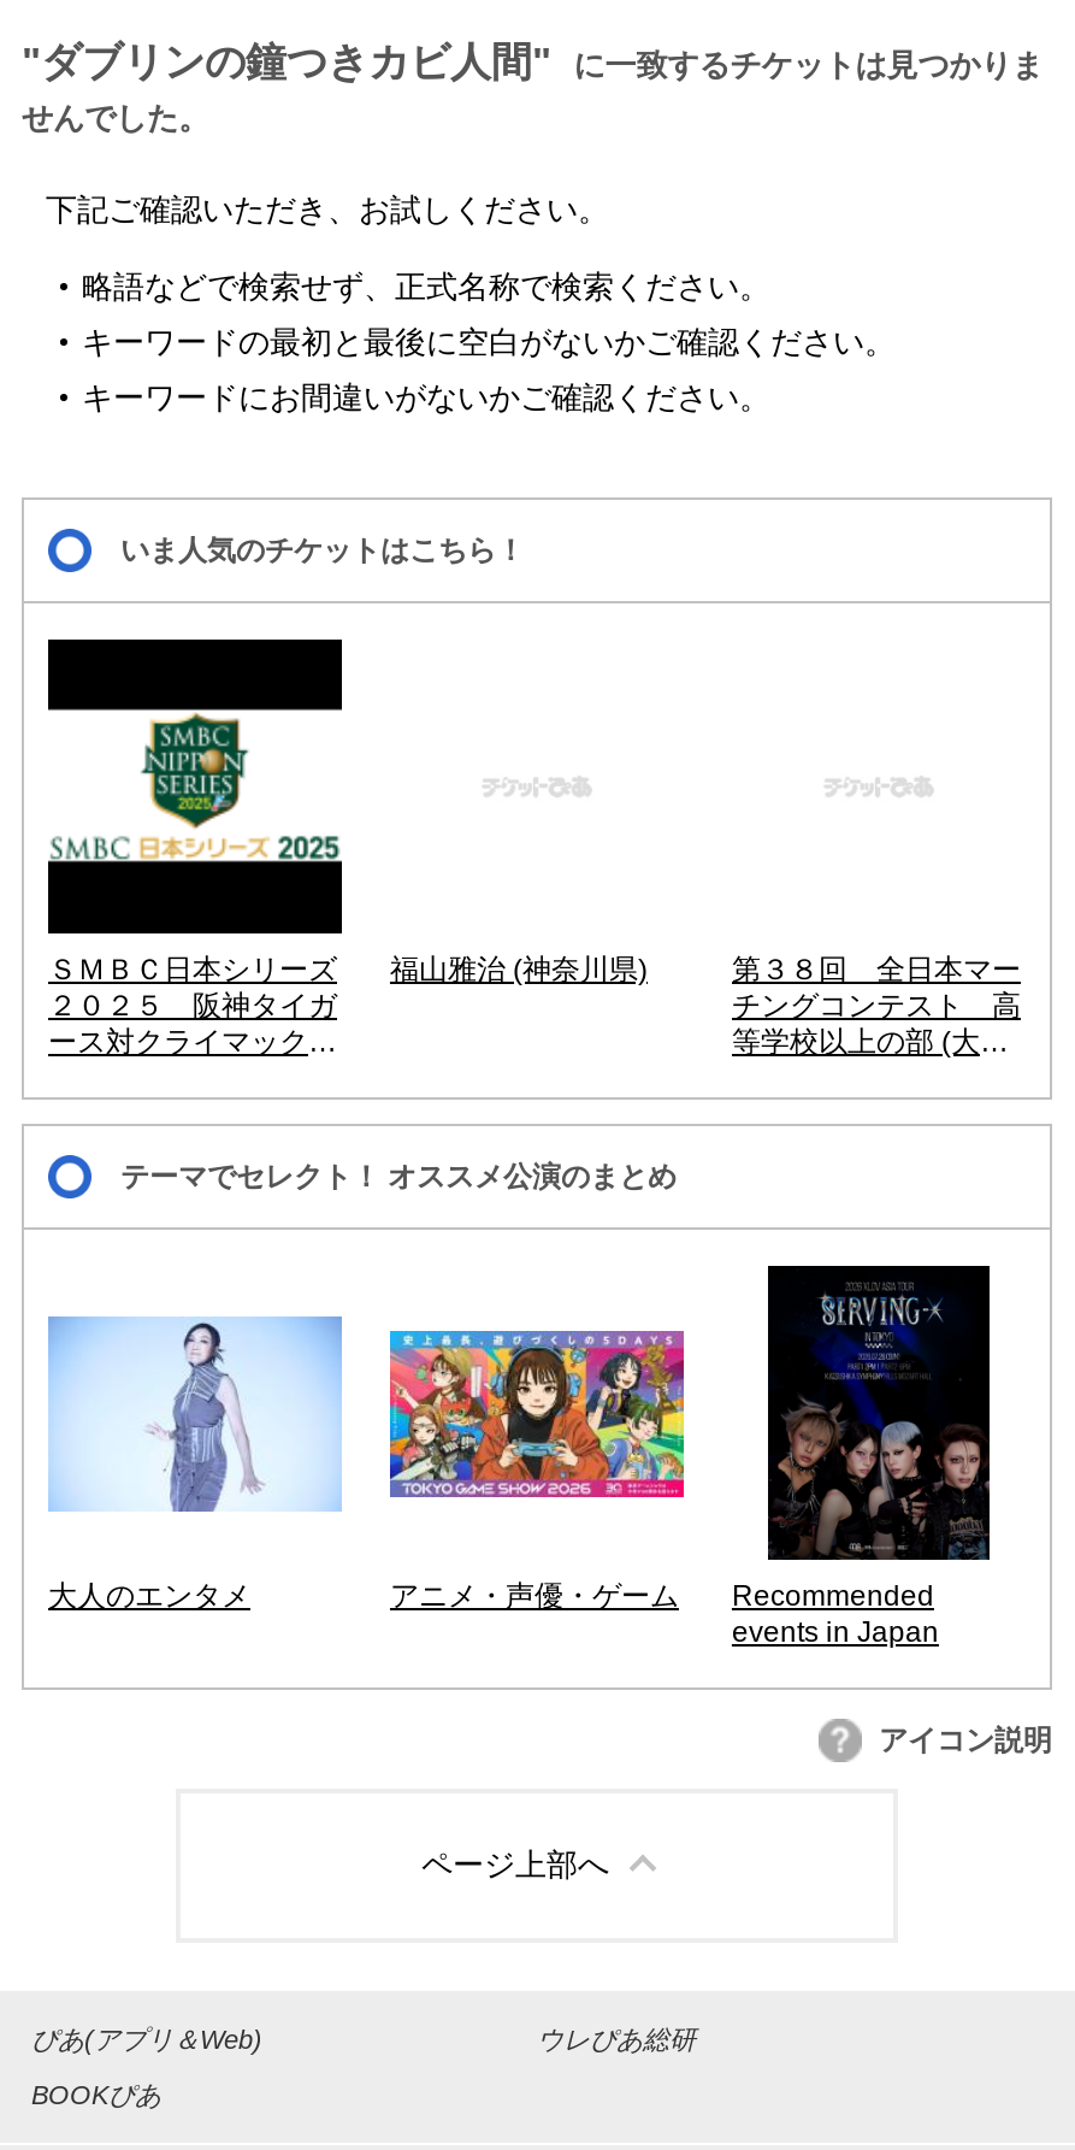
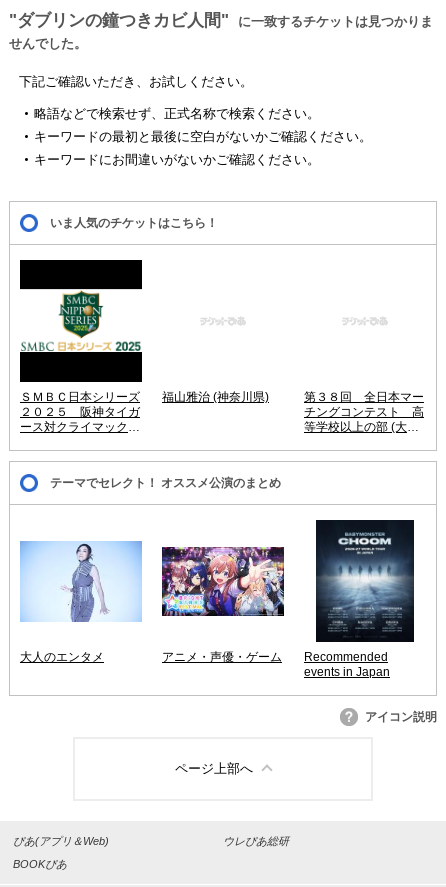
- [image]
+ [image]

- [image]
+ [image]
